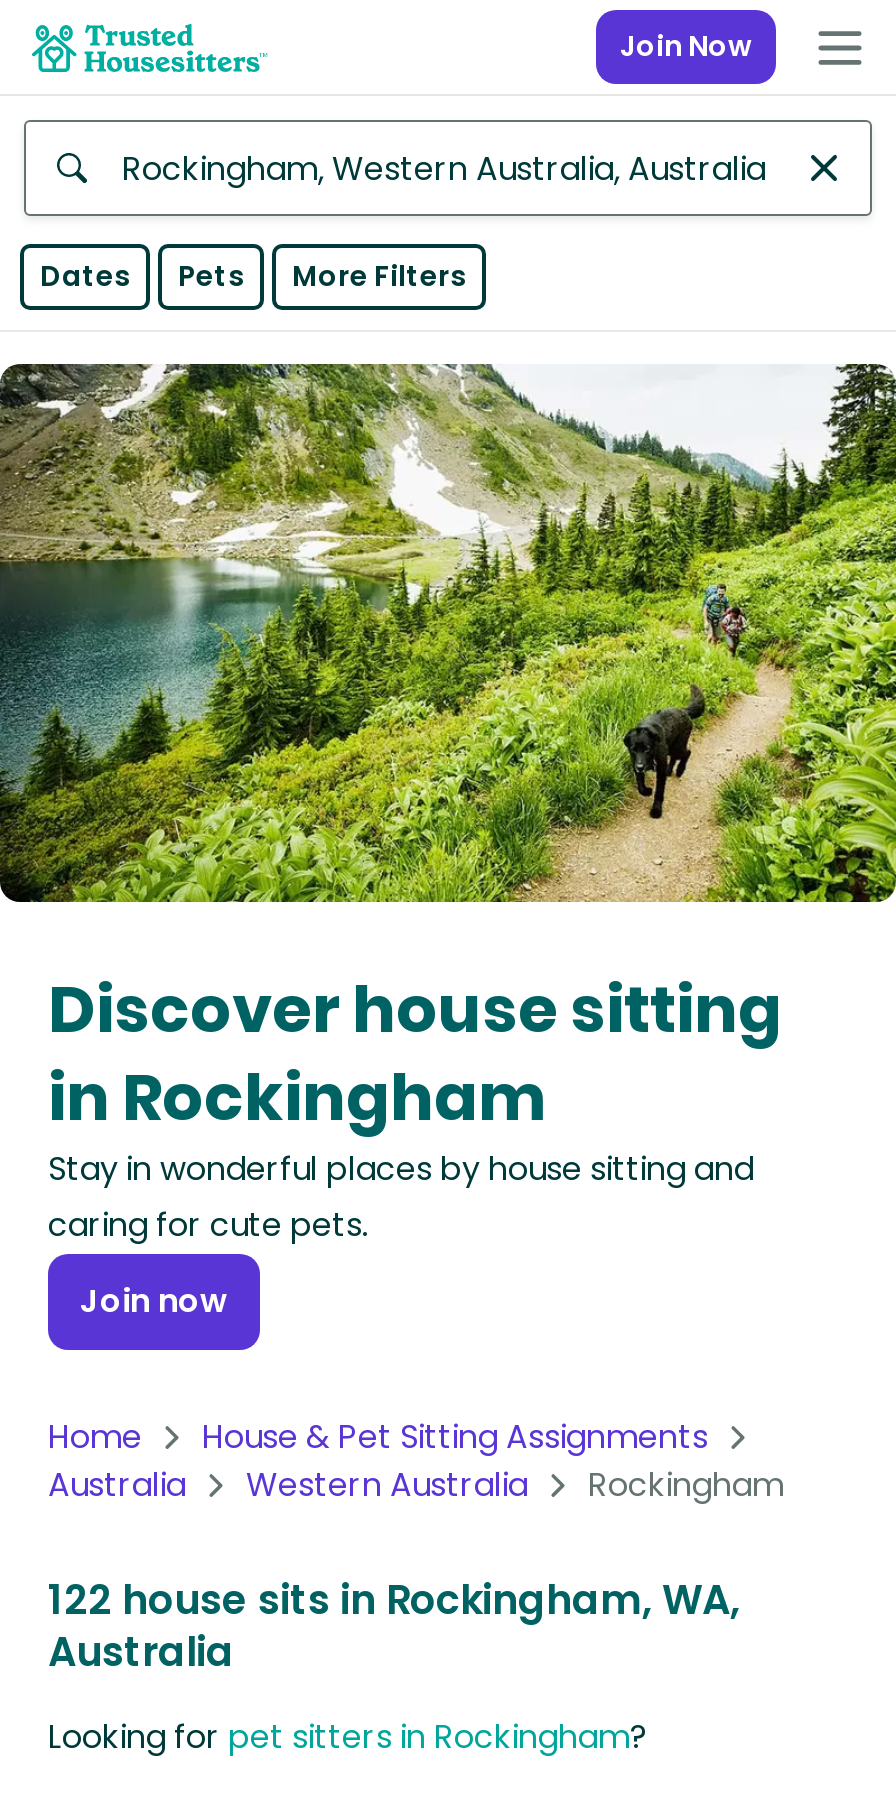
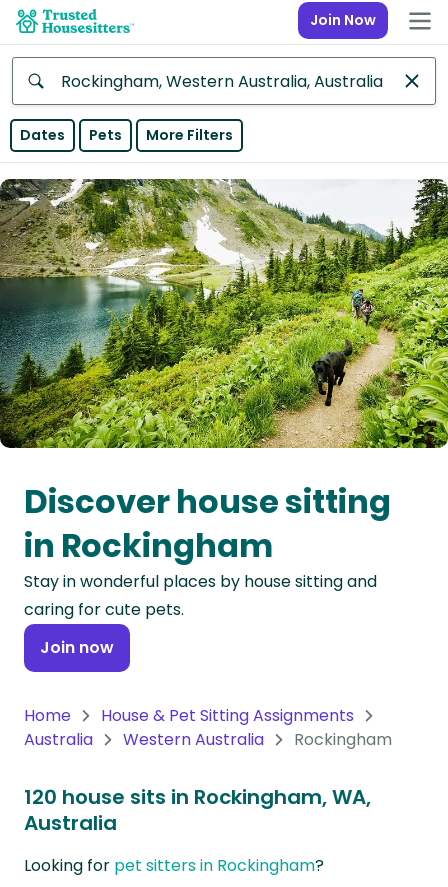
- 122 house sits in Rockingham, WA,
+ 120 house sits in Rockingham, WA,
